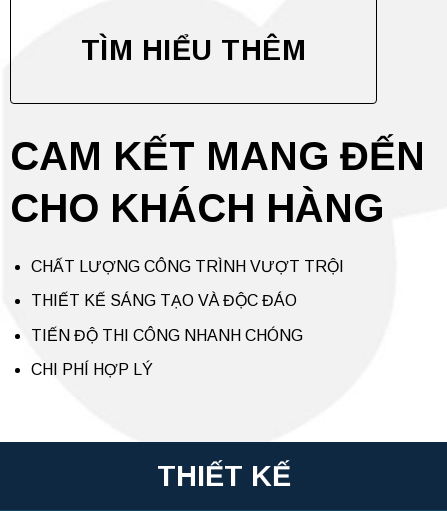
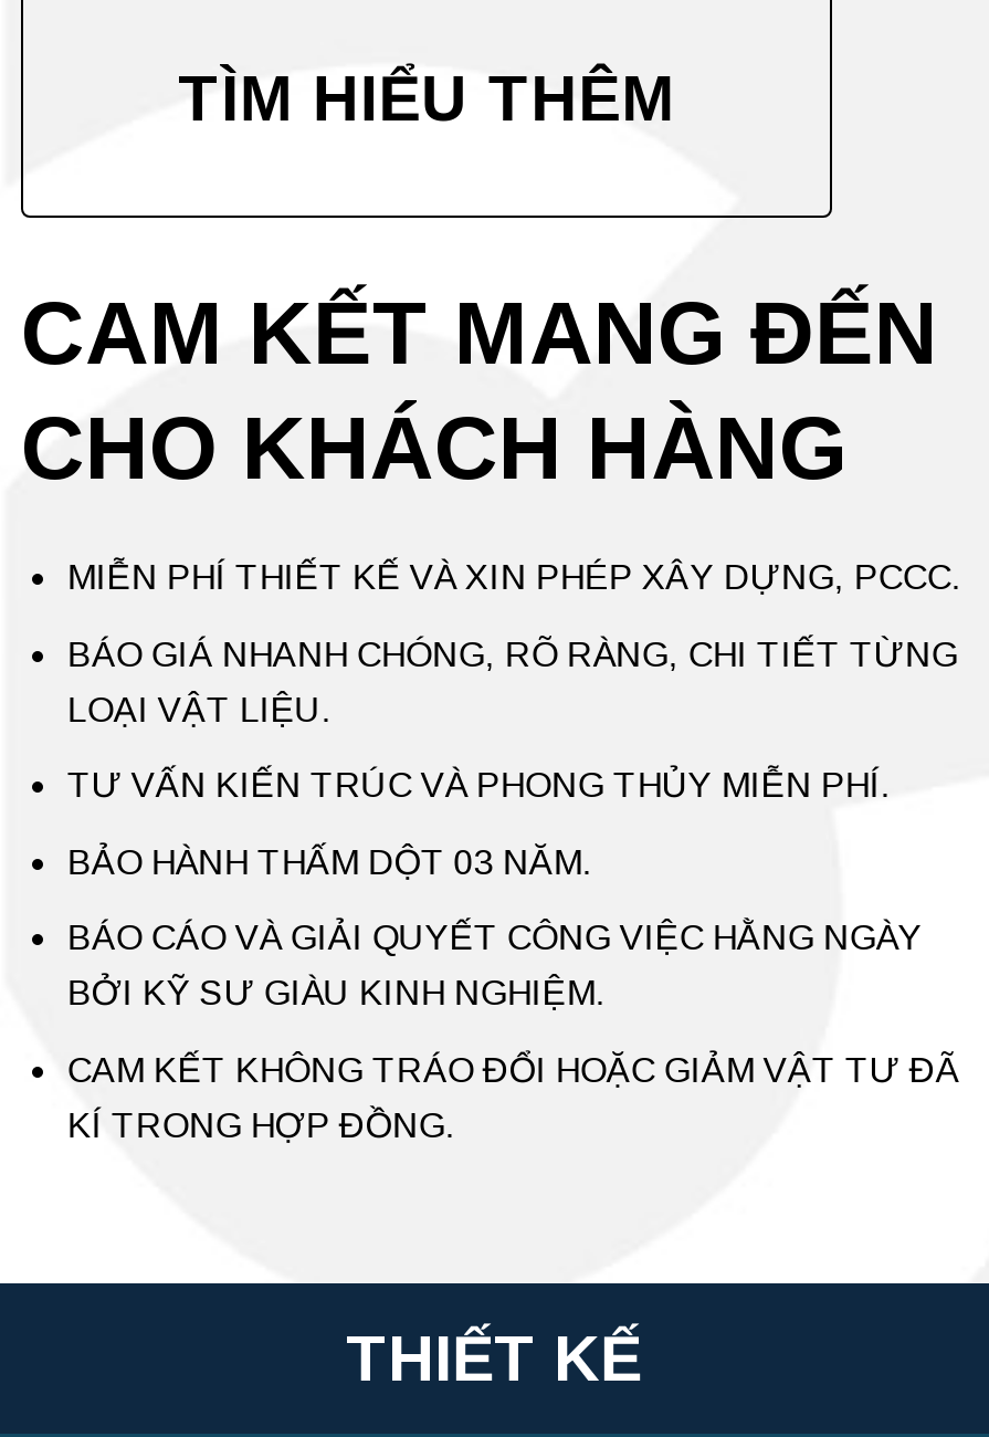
- CHẤT LƯỢNG CÔNG TRÌNH VƯỢT TRỘI
- THIẾT KẾ SÁNG TẠO VÀ ĐỘC ĐÁO
- TIẾN ĐỘ THI CÔNG NHANH CHÓNG
- CHI PHÍ HỢP LÝ
+ MIỄN PHÍ THIẾT KẾ VÀ XIN PHÉP XÂY DỰNG, PCCC.
+ BÁO GIÁ NHANH CHÓNG, RÕ RÀNG, CHI TIẾT TỪNG
+ LOẠI VẬT LIỆU.
+ TƯ VẤN KIẾN TRÚC VÀ PHONG THỦY MIỄN PHÍ.
+ BẢO HÀNH THẤM DỘT 03 NĂM.
+ BÁO CÁO VÀ GIẢI QUYẾT CÔNG VIỆC HẰNG NGÀY
+ BỞI KỸ SƯ GIÀU KINH NGHIỆM.
+ CAM KẾT KHÔNG TRÁO ĐỔI HOẶC GIẢM VẬT TƯ ĐÃ
+ KÍ TRONG HỢP ĐỒNG.
